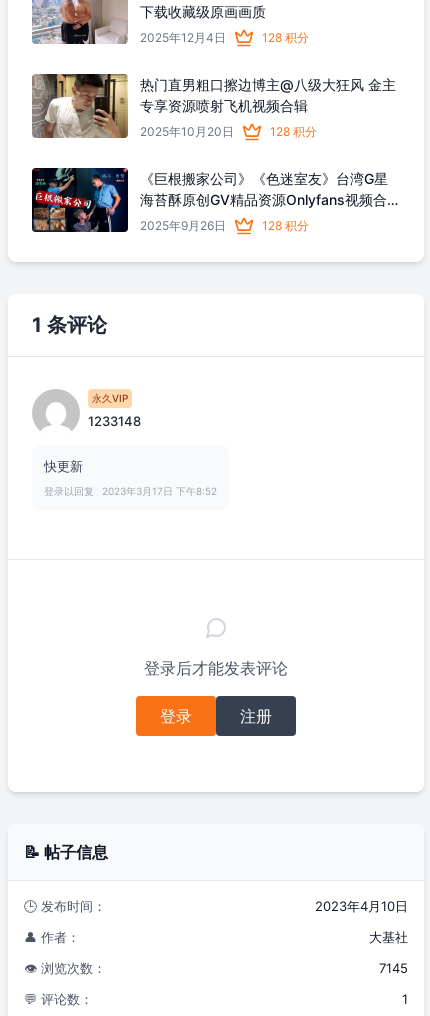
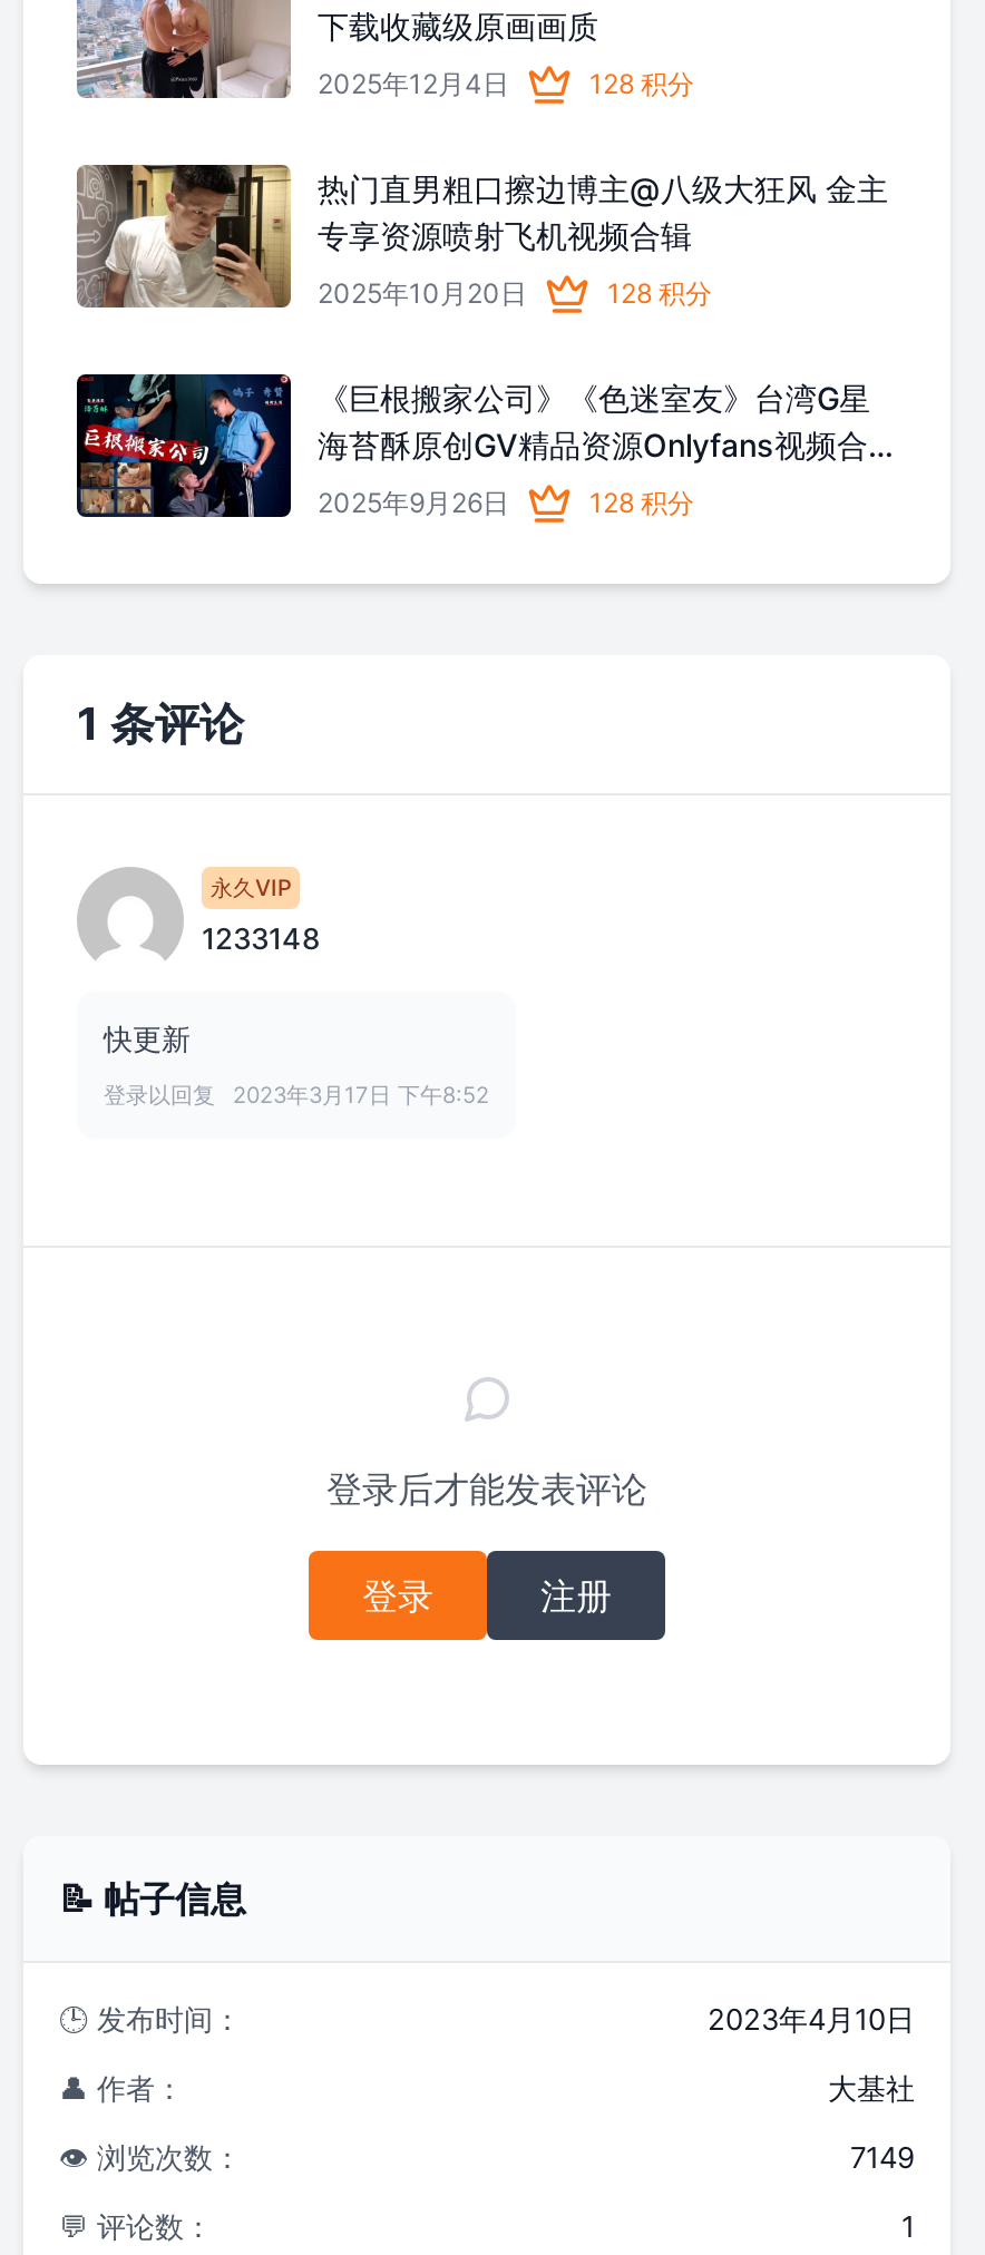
- 7145
+ 7149
